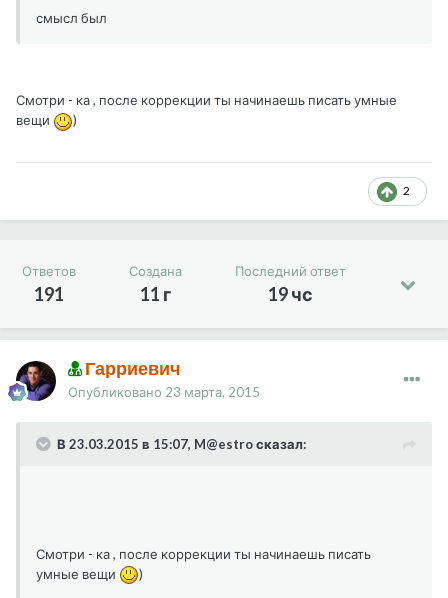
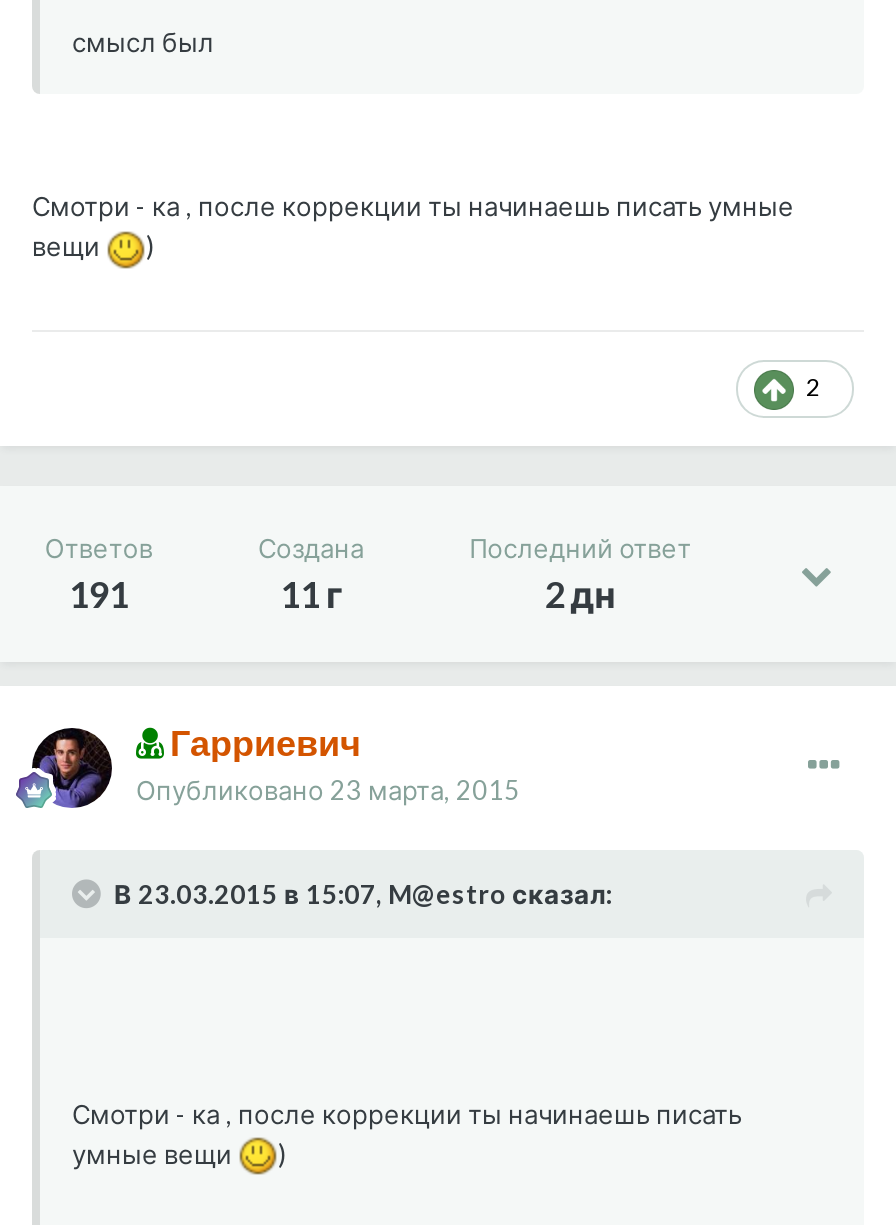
- 19 чс
+ 2 дн
